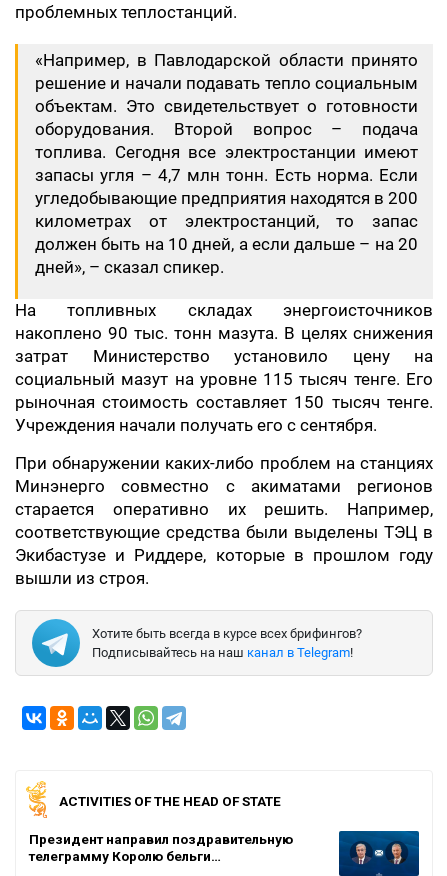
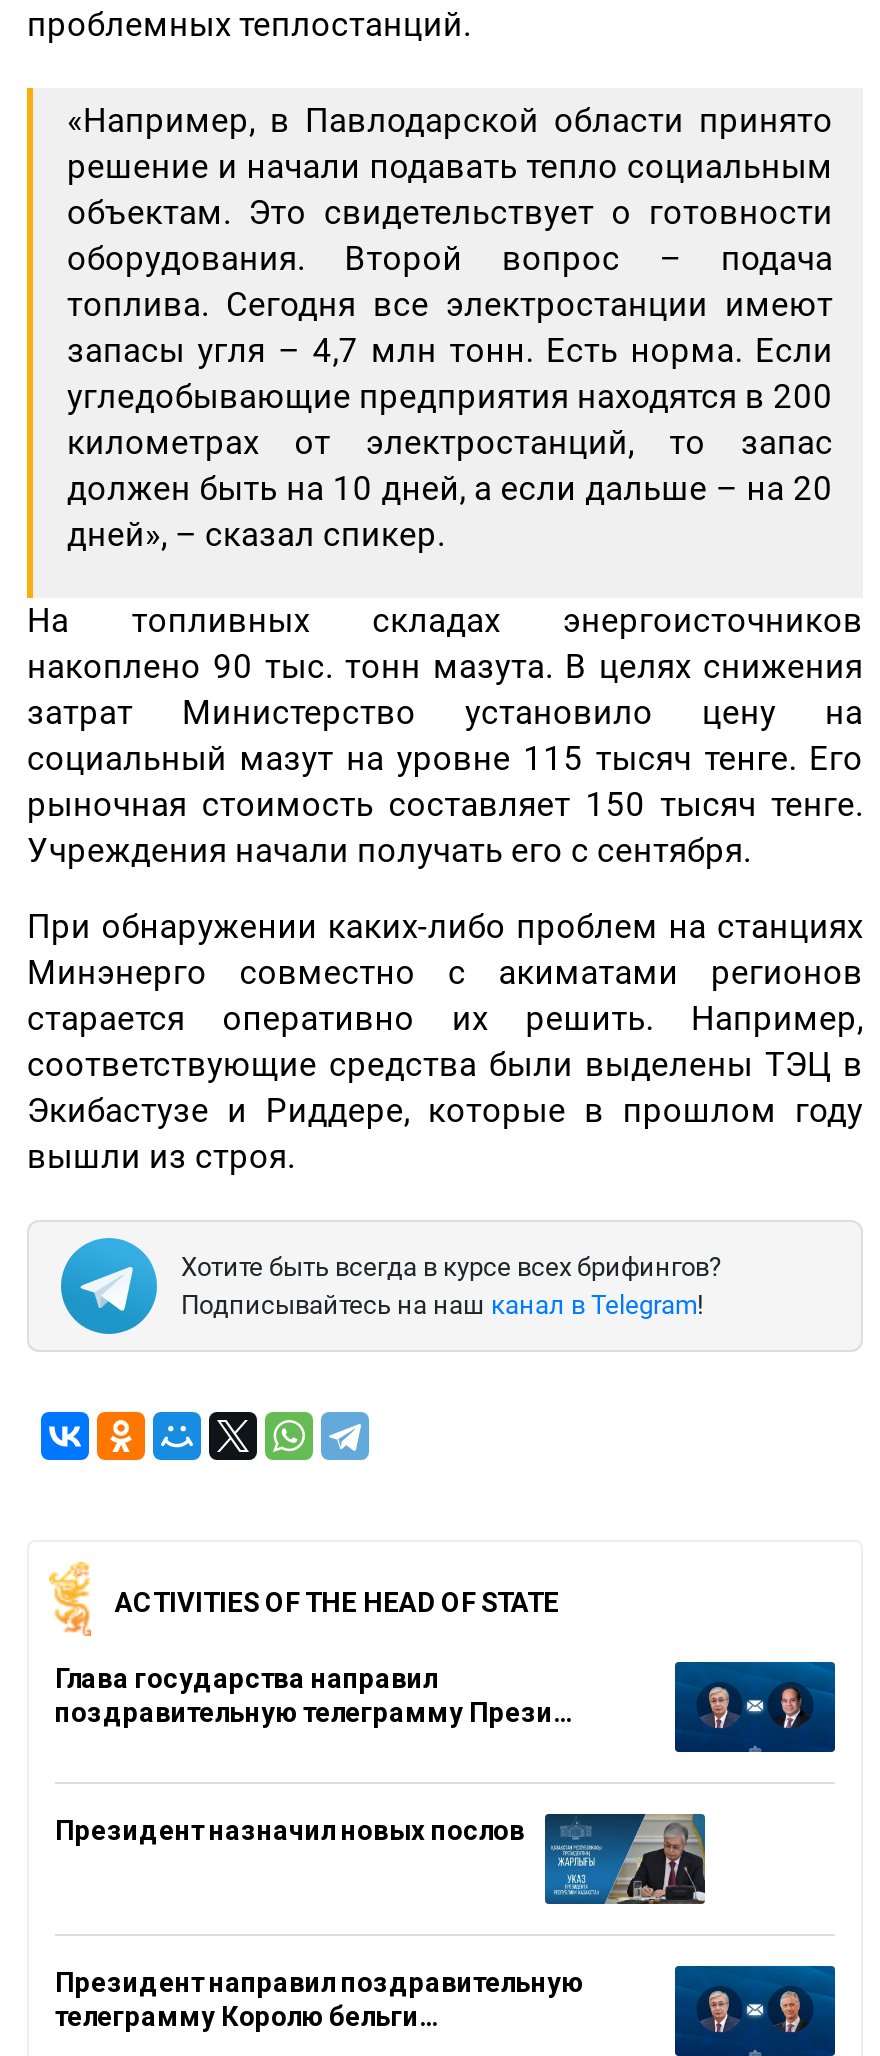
+ Глава государства направил
+ поздравительную телеграмму Прези…

+ [image]
+ Президент назначил новых послов
